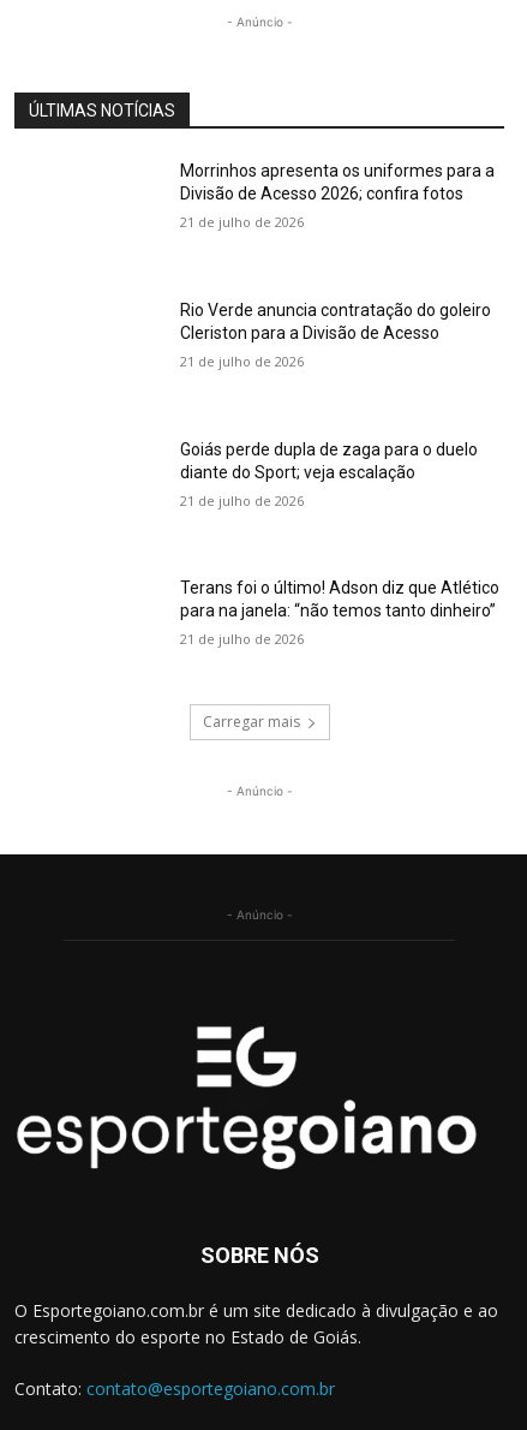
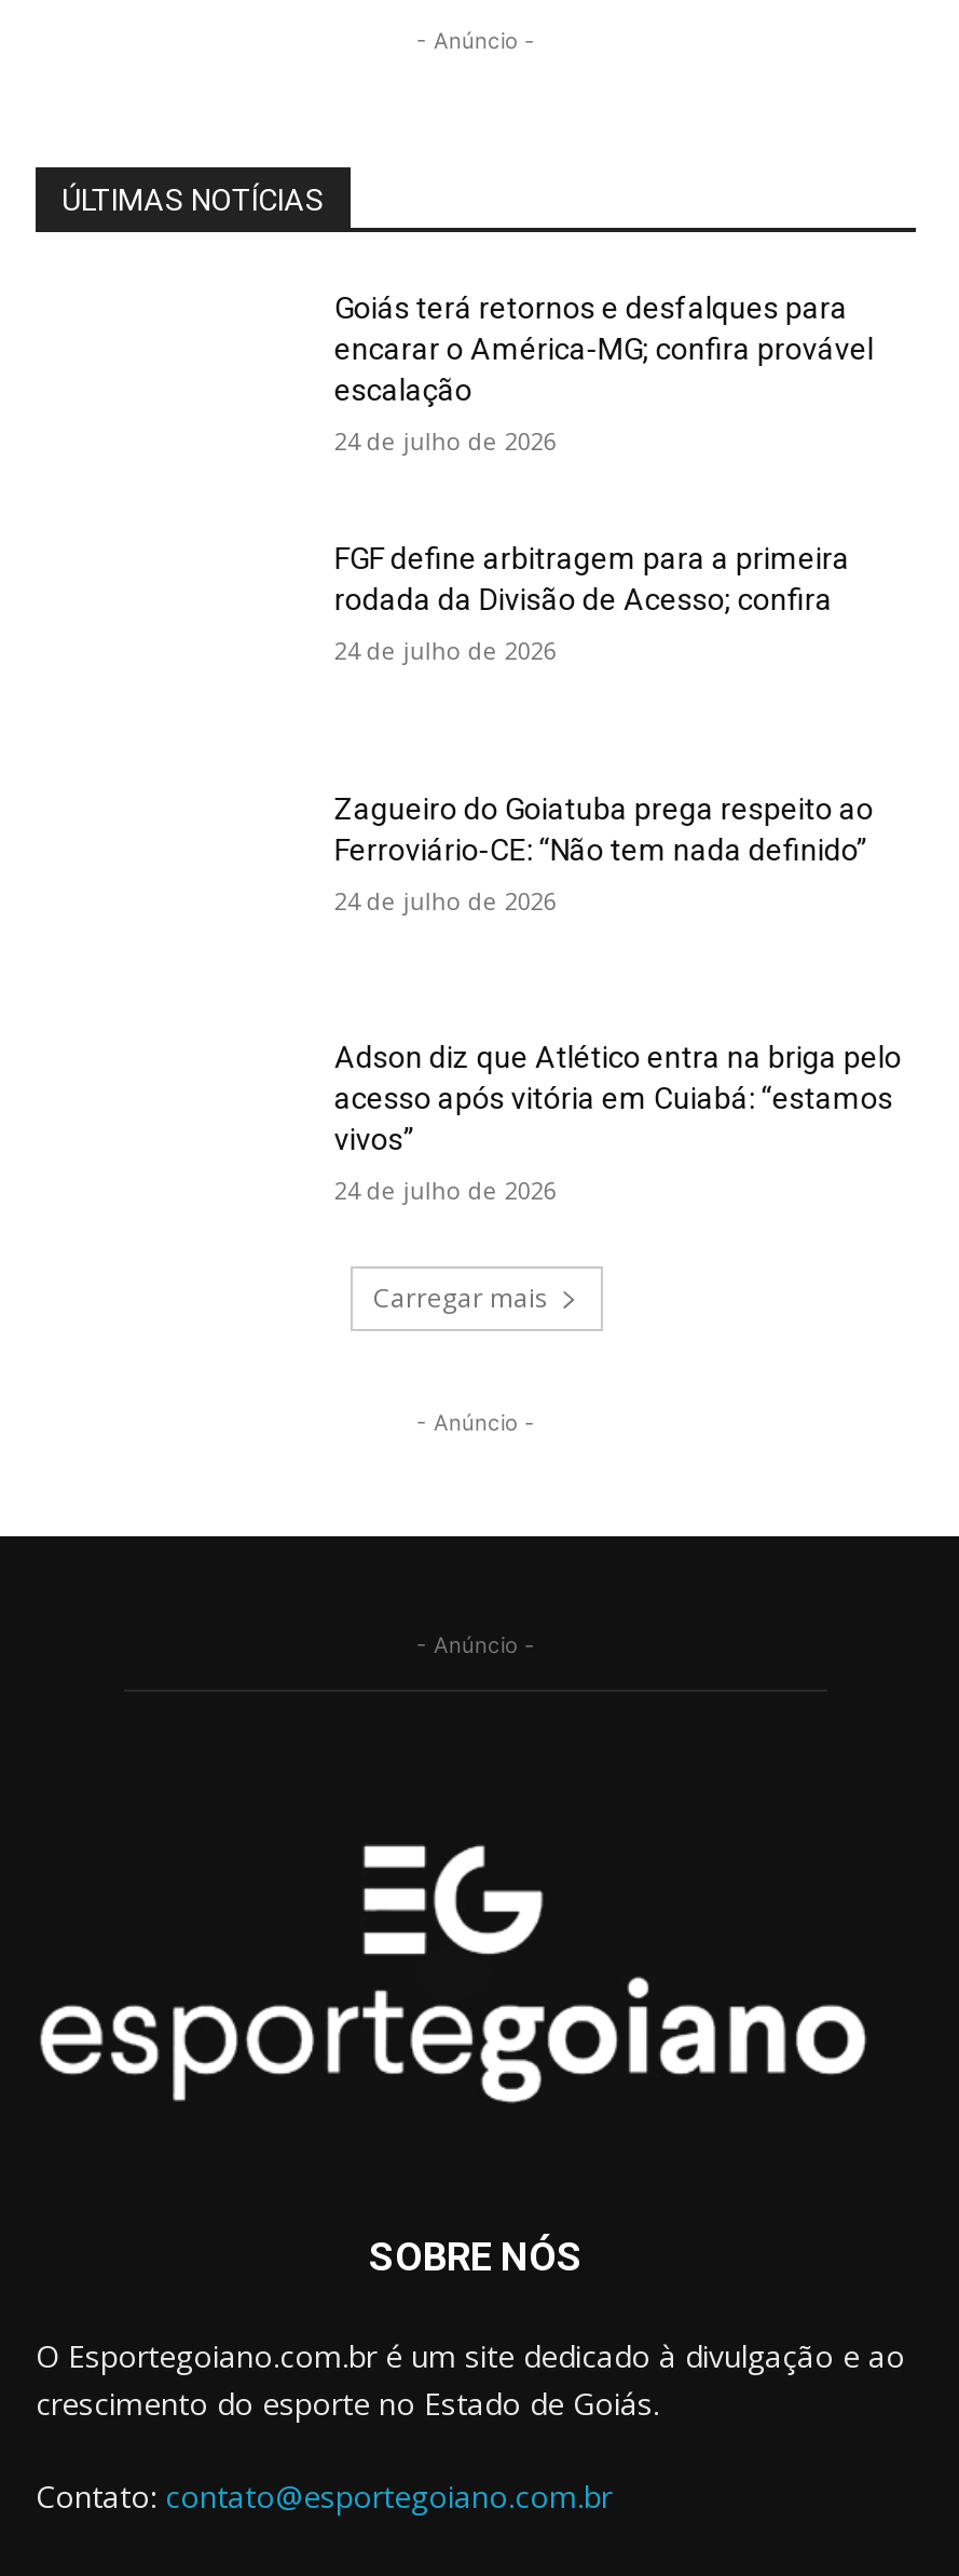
- Morrinhos apresenta os uniformes para a
- Divisão de Acesso 2026; confira fotos
+ Goiás terá retornos e desfalques para
+ encarar o América-MG; confira provável
+ escalação

- 21 de julho de 2026
+ 24 de julho de 2026

- Rio Verde anuncia contratação do goleiro
- Cleriston para a Divisão de Acesso
+ FGF define arbitragem para a primeira
+ rodada da Divisão de Acesso; confira

- 21 de julho de 2026
+ 24 de julho de 2026

- Goiás perde dupla de zaga para o duelo
- diante do Sport; veja escalação
+ Zagueiro do Goiatuba prega respeito ao
+ Ferroviário-CE: “Não tem nada definido”

- 21 de julho de 2026
+ 24 de julho de 2026

- Terans foi o último! Adson diz que Atlético
- para na janela: “não temos tanto dinheiro”
+ Adson diz que Atlético entra na briga pelo
+ acesso após vitória em Cuiabá: “estamos
+ vivos”

- 21 de julho de 2026
+ 24 de julho de 2026
